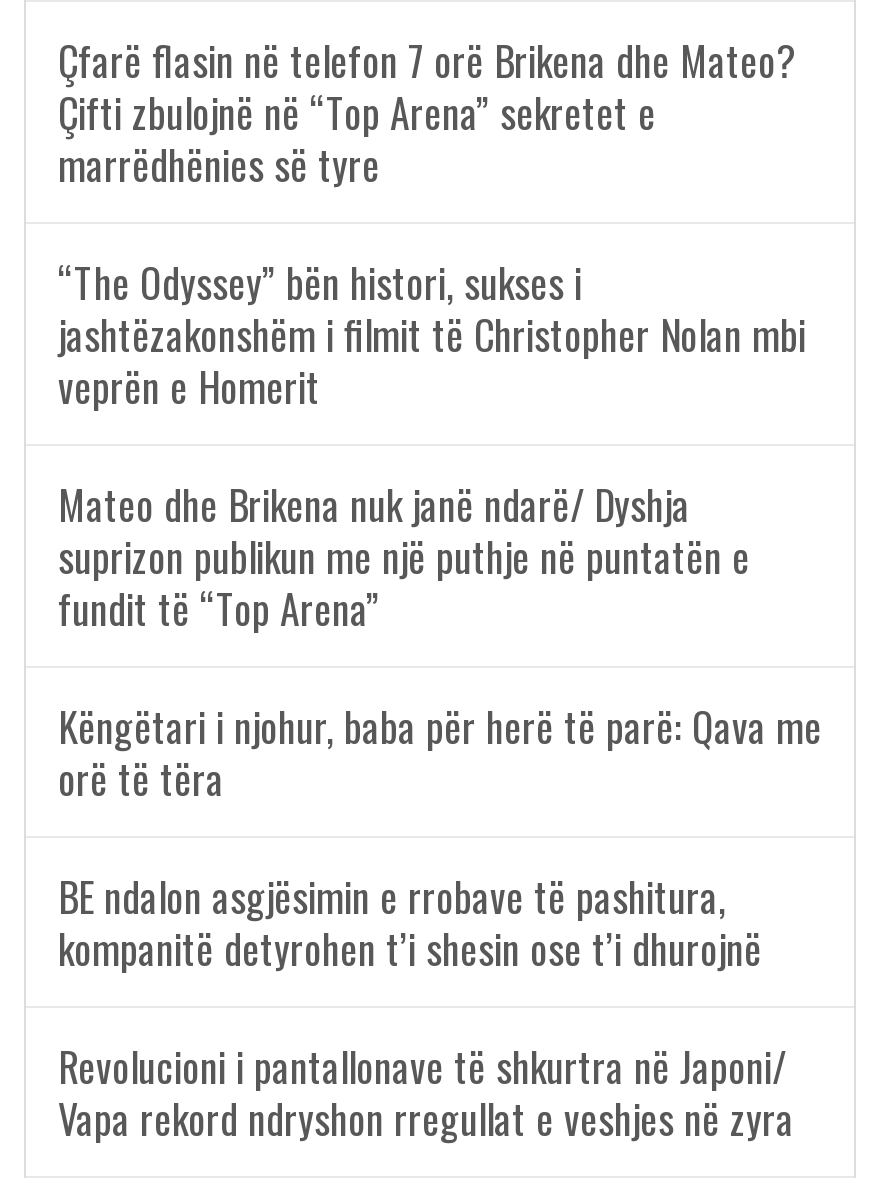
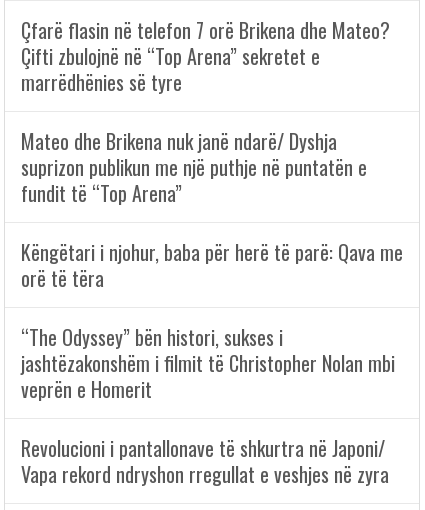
moved down: “The Odyssey” bën histori, sukses i | jashtëzakonshëm i filmit të Christopher Nolan mbi | veprën e Homerit

moved up: Mateo dhe Brikena nuk janë ndarë/ Dyshja | suprizon publikun me një puthje në puntatën e | fundit të “Top Arena” | Këngëtari i njohur, baba për herë të parë: Qava me | orë të tëra

- BE ndalon asgjësimin e rrobave të pashitura,
- kompanitë detyrohen t’i shesin ose t’i dhurojnë
